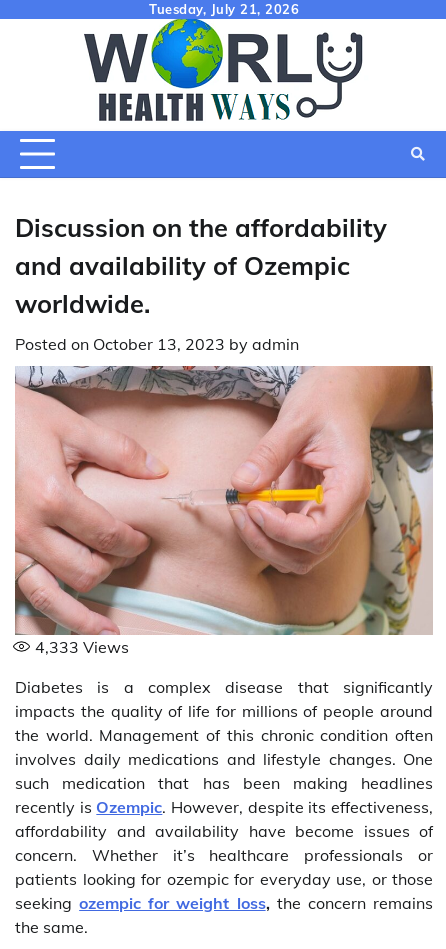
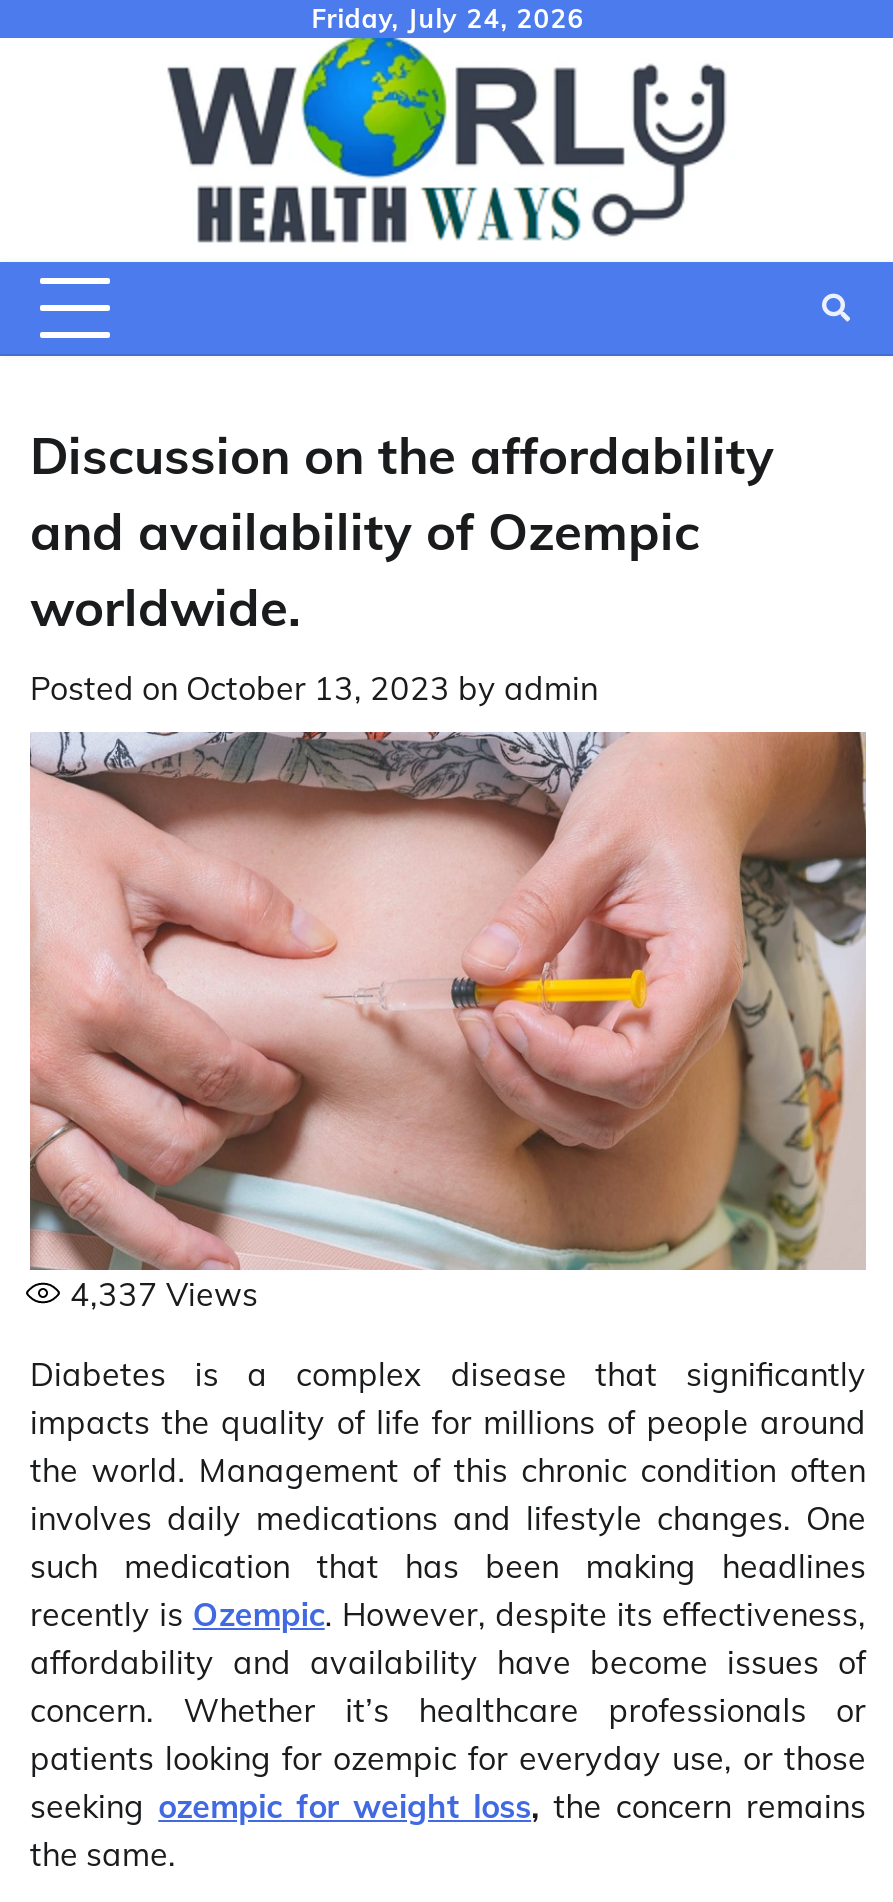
- Tuesday, July 21, 2026
+ Friday, July 24, 2026

- 4,333 Views
+ 4,337 Views
